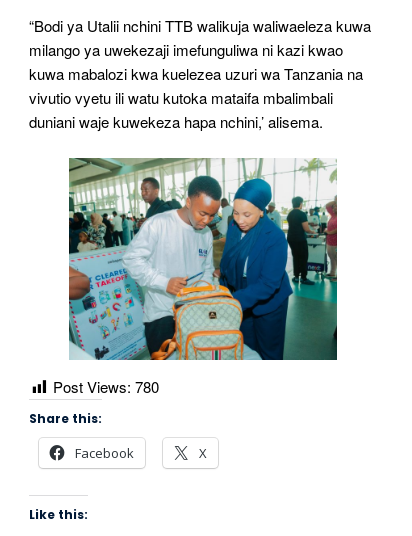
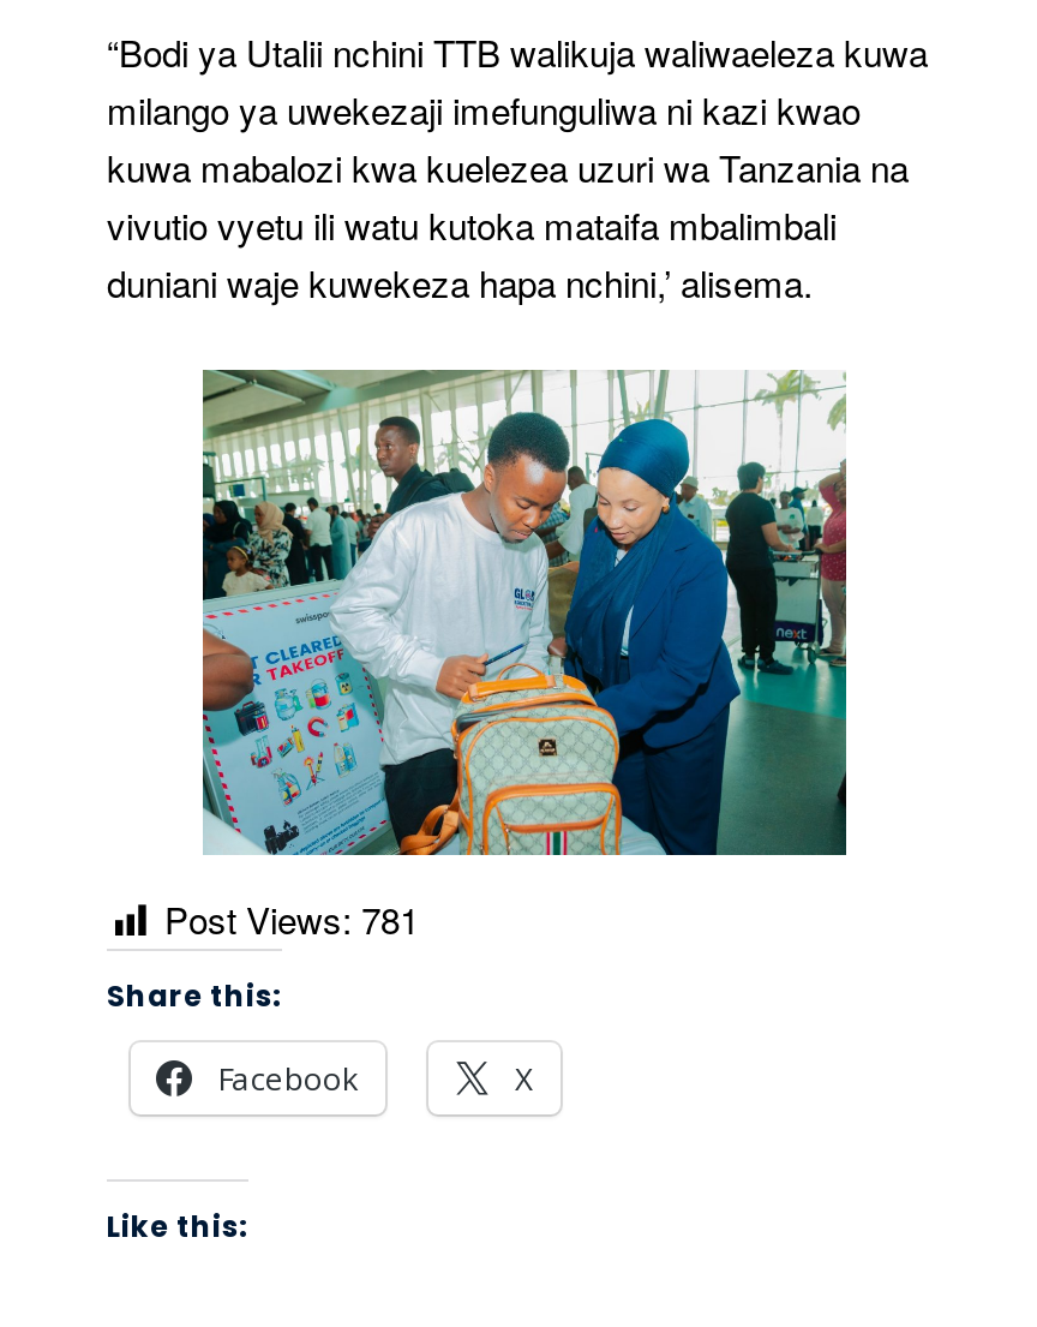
- Post Views: 780
+ Post Views: 781
